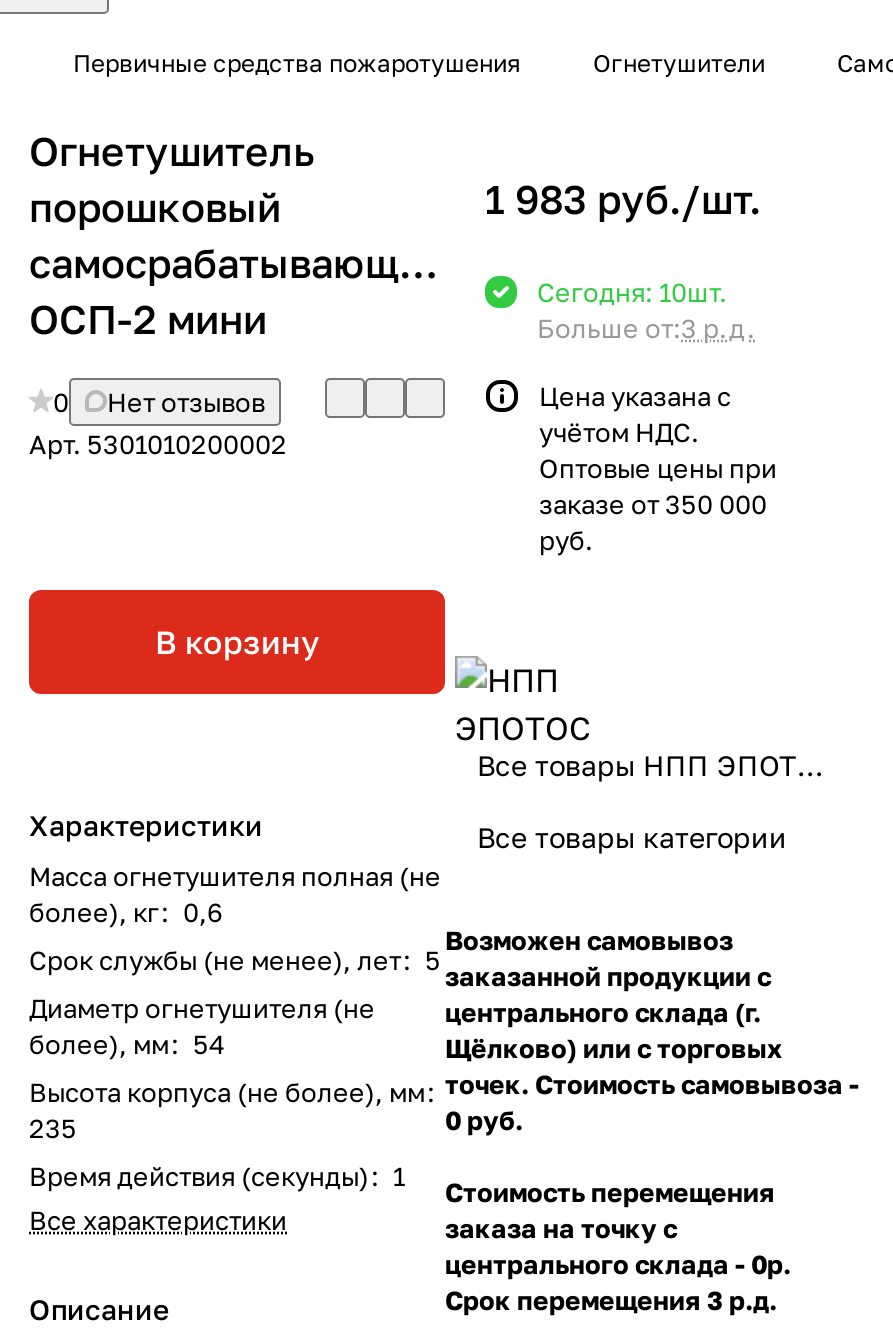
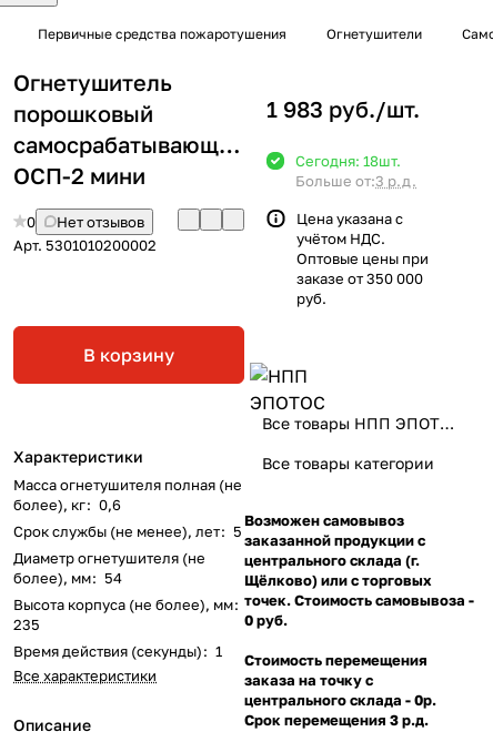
- Сегодня: 10шт.
+ Сегодня: 18шт.
